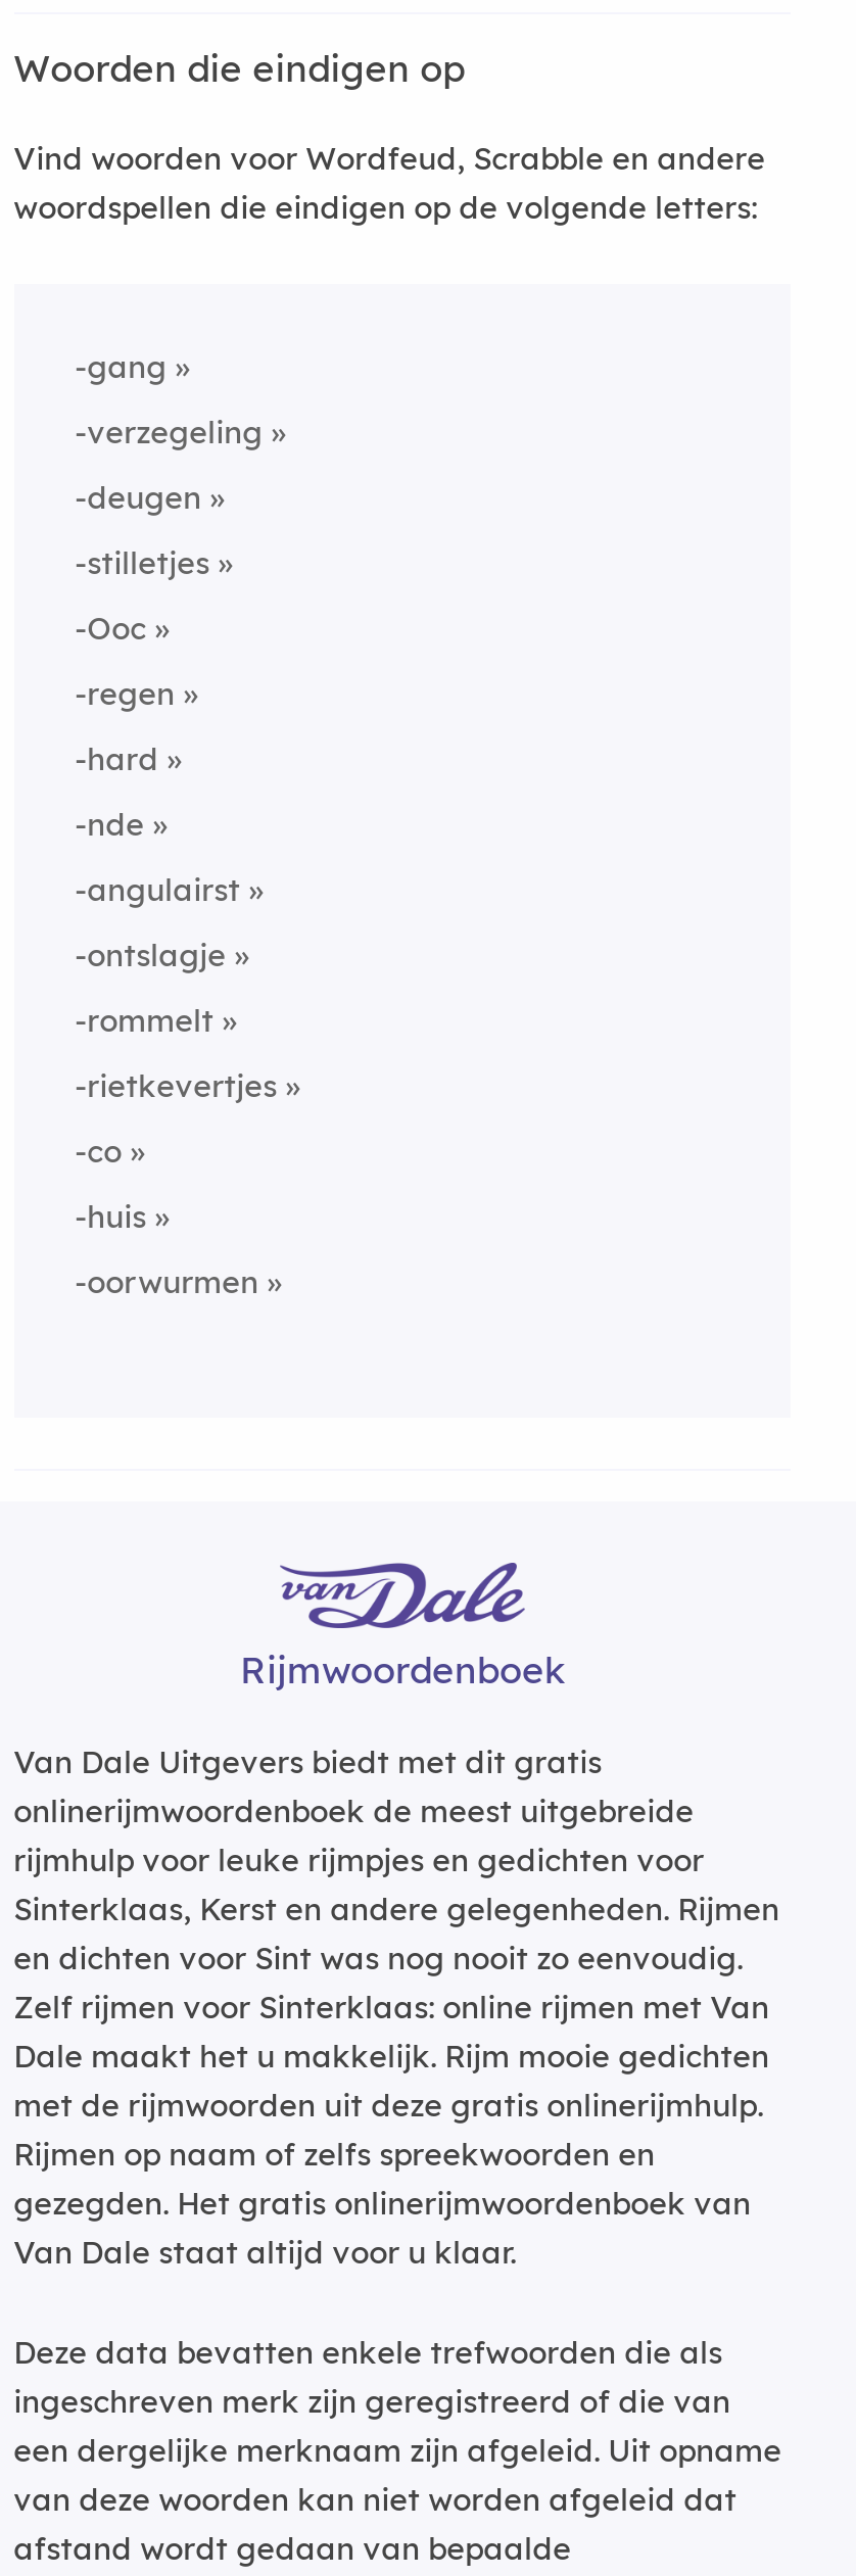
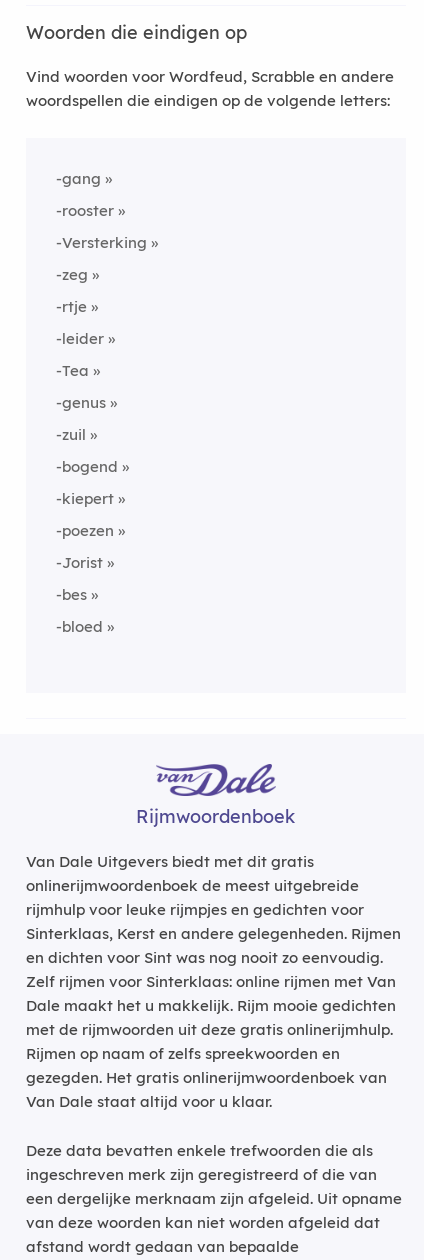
- -verzegeling
+ -rooster

- -deugen
+ -Versterking

- -stilletjes
+ -zeg

- -Ooc
+ -rtje

- -regen
+ -leider

- -hard
+ -Tea

- -nde
+ -genus

- -angulairst
+ -zuil

- -ontslagje
+ -bogend

- -rommelt
+ -kiepert

- -rietkevertjes
+ -poezen

- -co
+ -Jorist

- -huis
+ -bes

- -oorwurmen
+ -bloed
